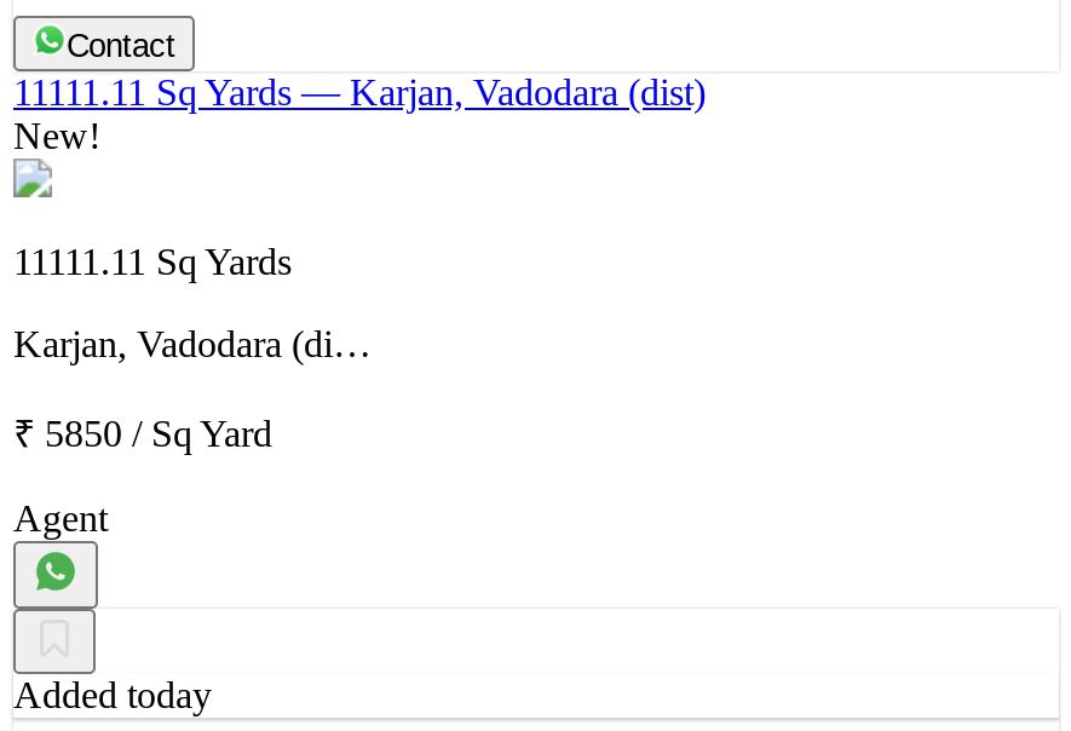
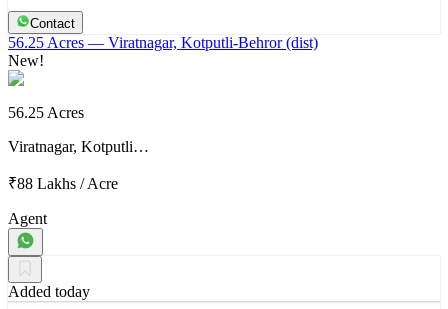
- 11111.11 Sq Yards — Karjan, Vadodara (dist)
+ 56.25 Acres — Viratnagar, Kotputli-Behror (dist)

- 11111.11 Sq Yards
+ 56.25 Acres

- Karjan, Vadodara (di…
+ Viratnagar, Kotputli…

- ₹ 5850 / Sq Yard
+ ₹88 Lakhs / Acre
